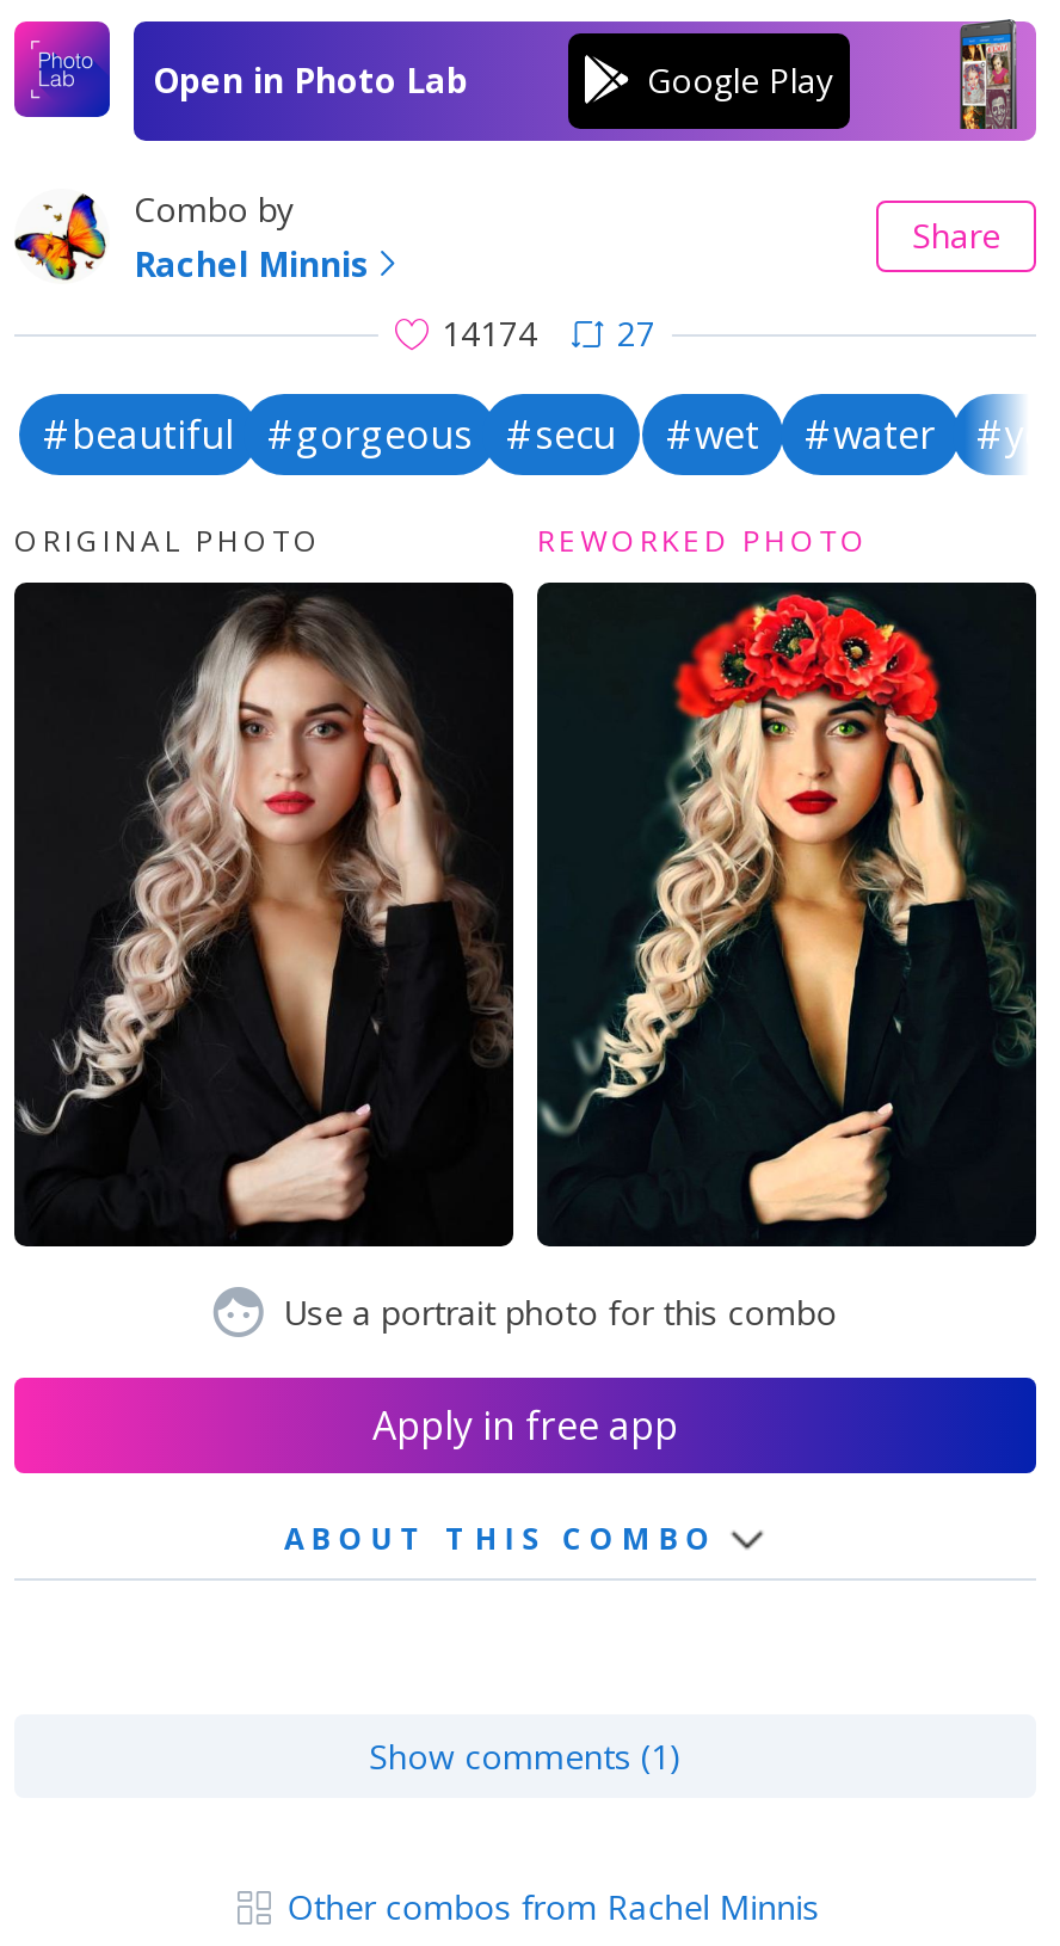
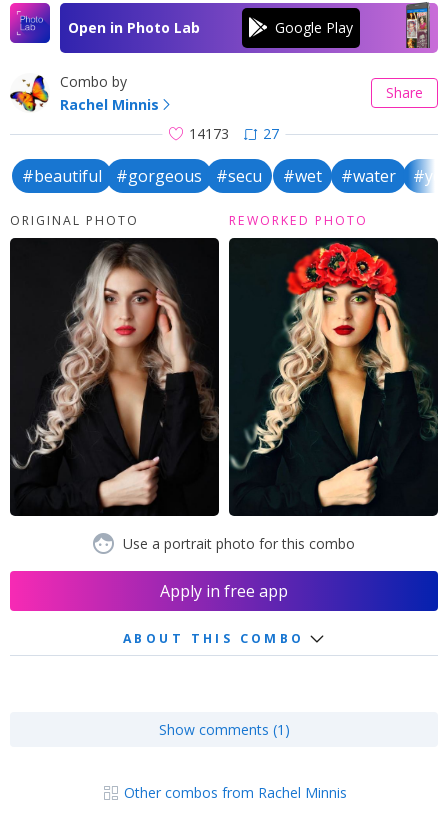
- 14174 27
+ 14173 27
